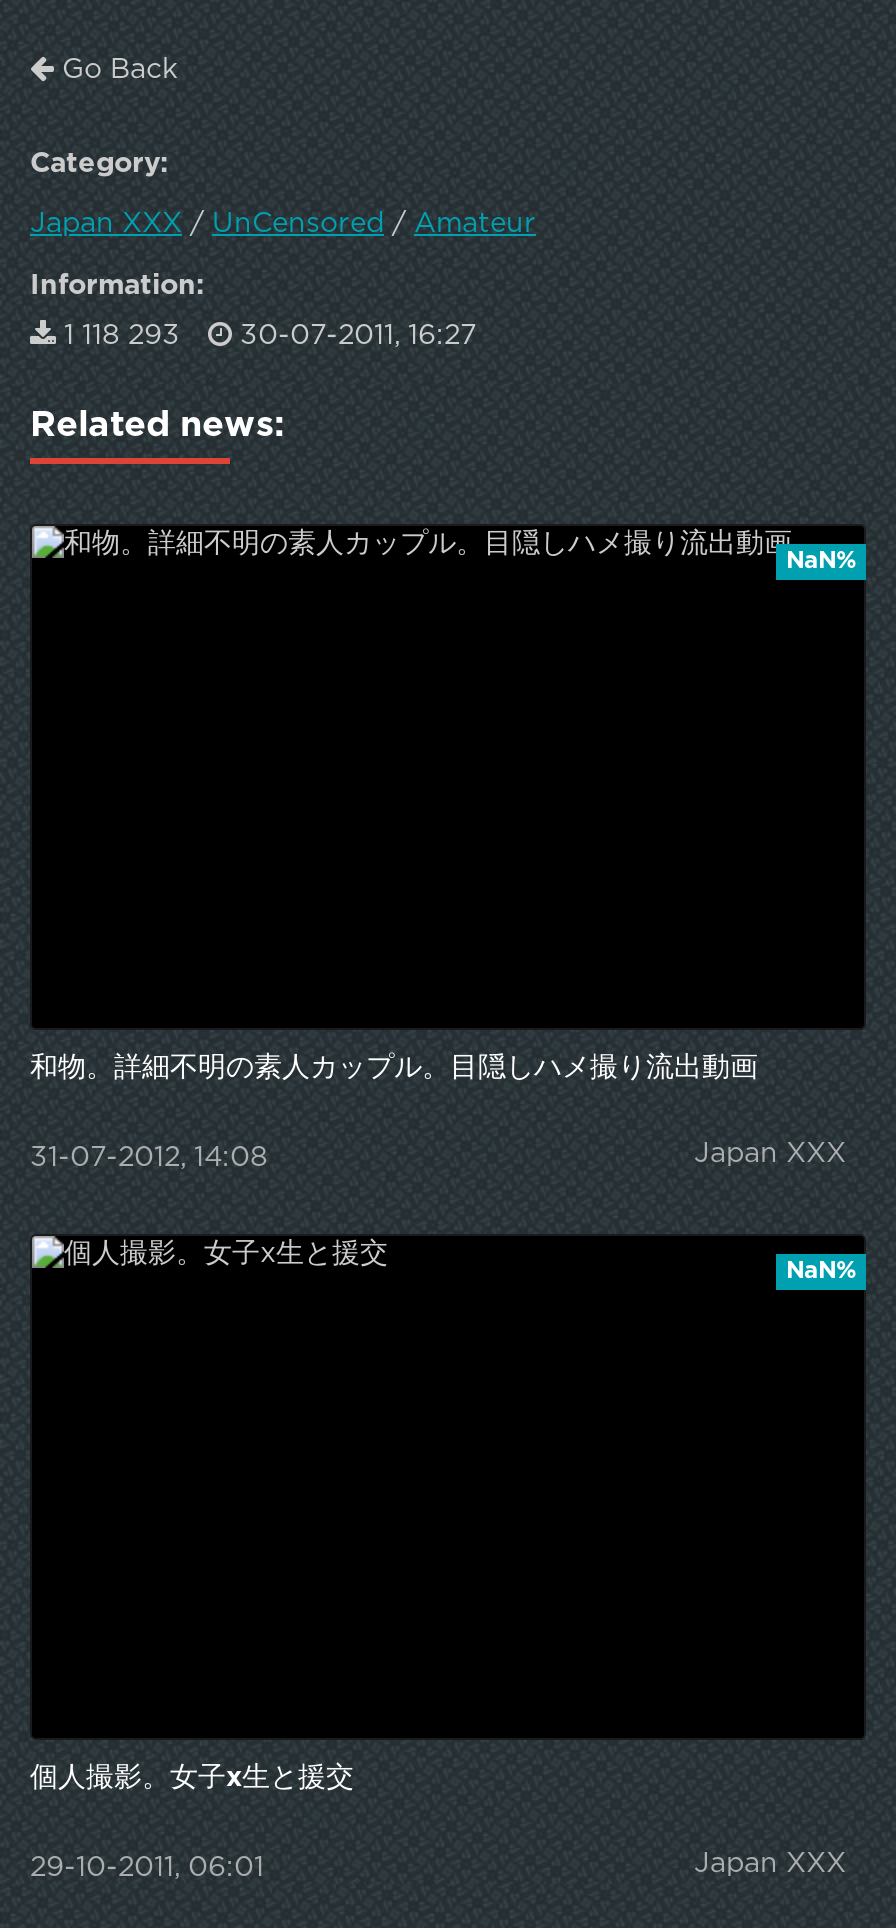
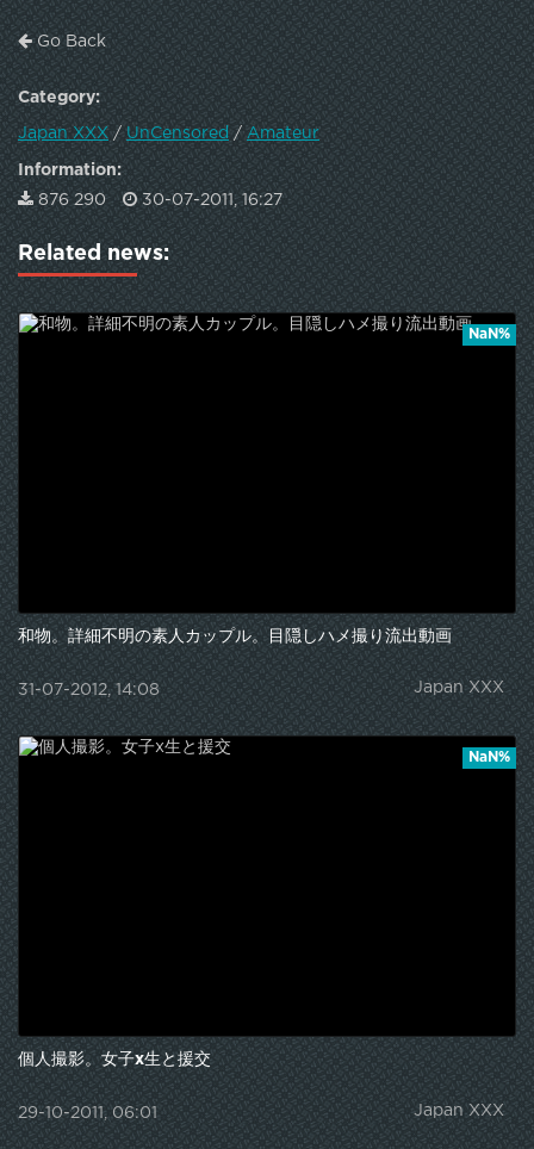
- 1 118 293
+ 876 290
